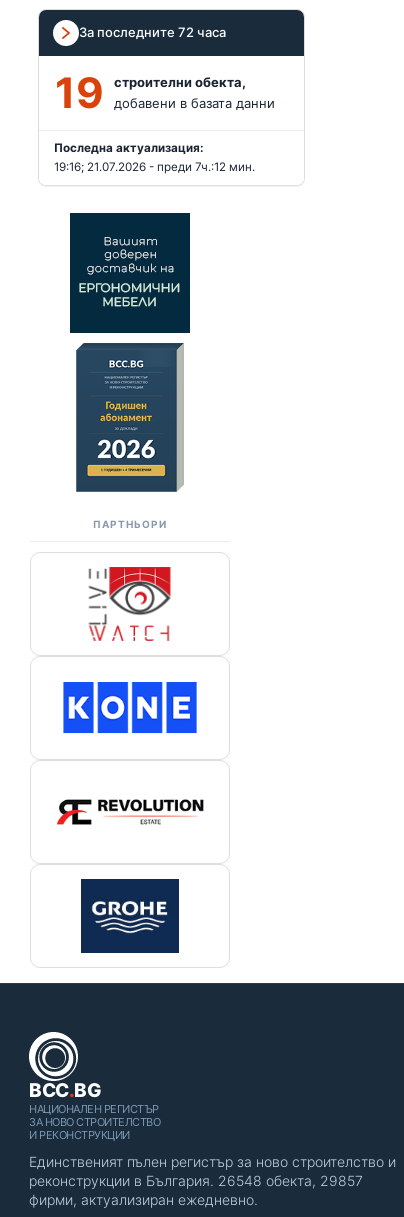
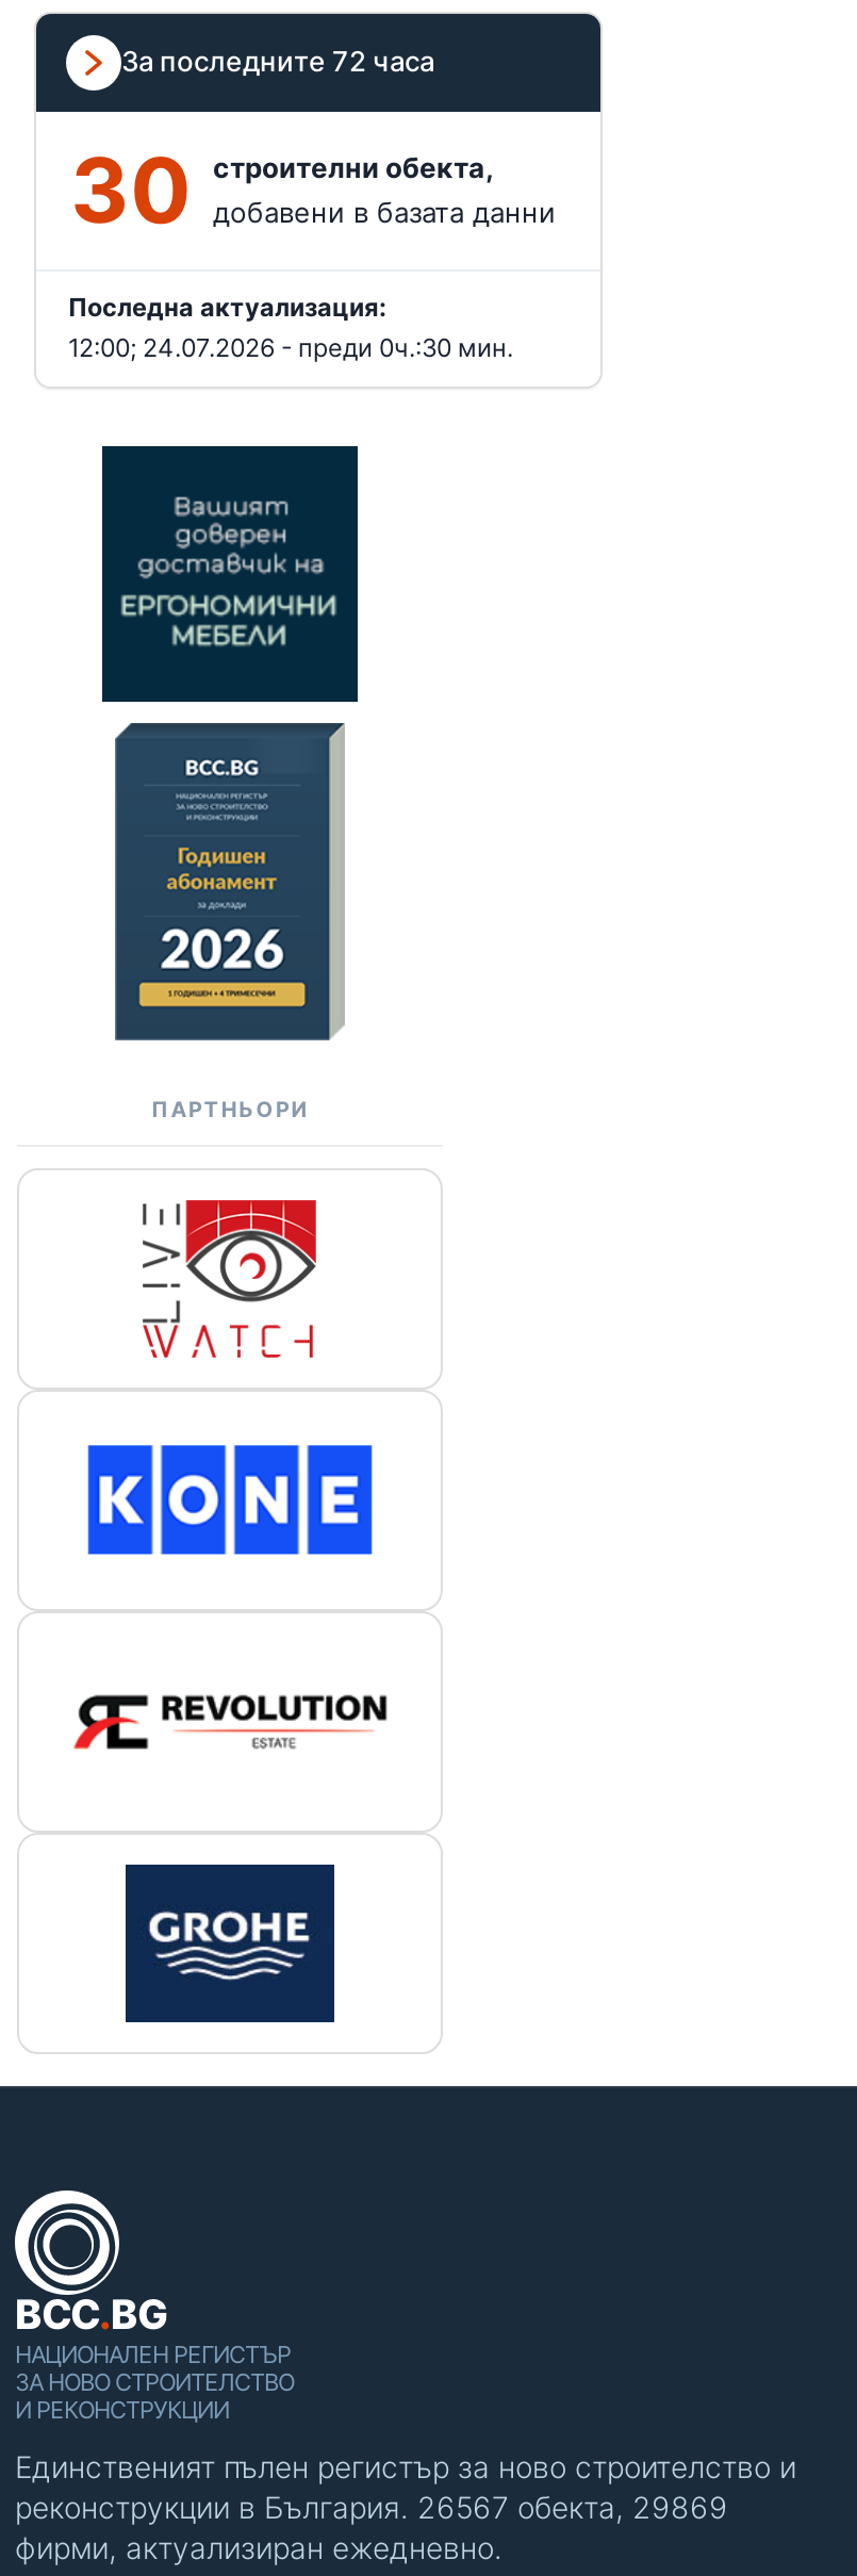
- 19 строителни обекта, добавени в базата данни
+ 30 строителни обекта, добавени в базата данни

- 19:16; 21.07.2026 - преди 7ч.:12 мин.
+ 12:00; 24.07.2026 - преди 0ч.:30 мин.

- реконструкции в България. 26548 обекта, 29857
+ реконструкции в България. 26567 обекта, 29869
